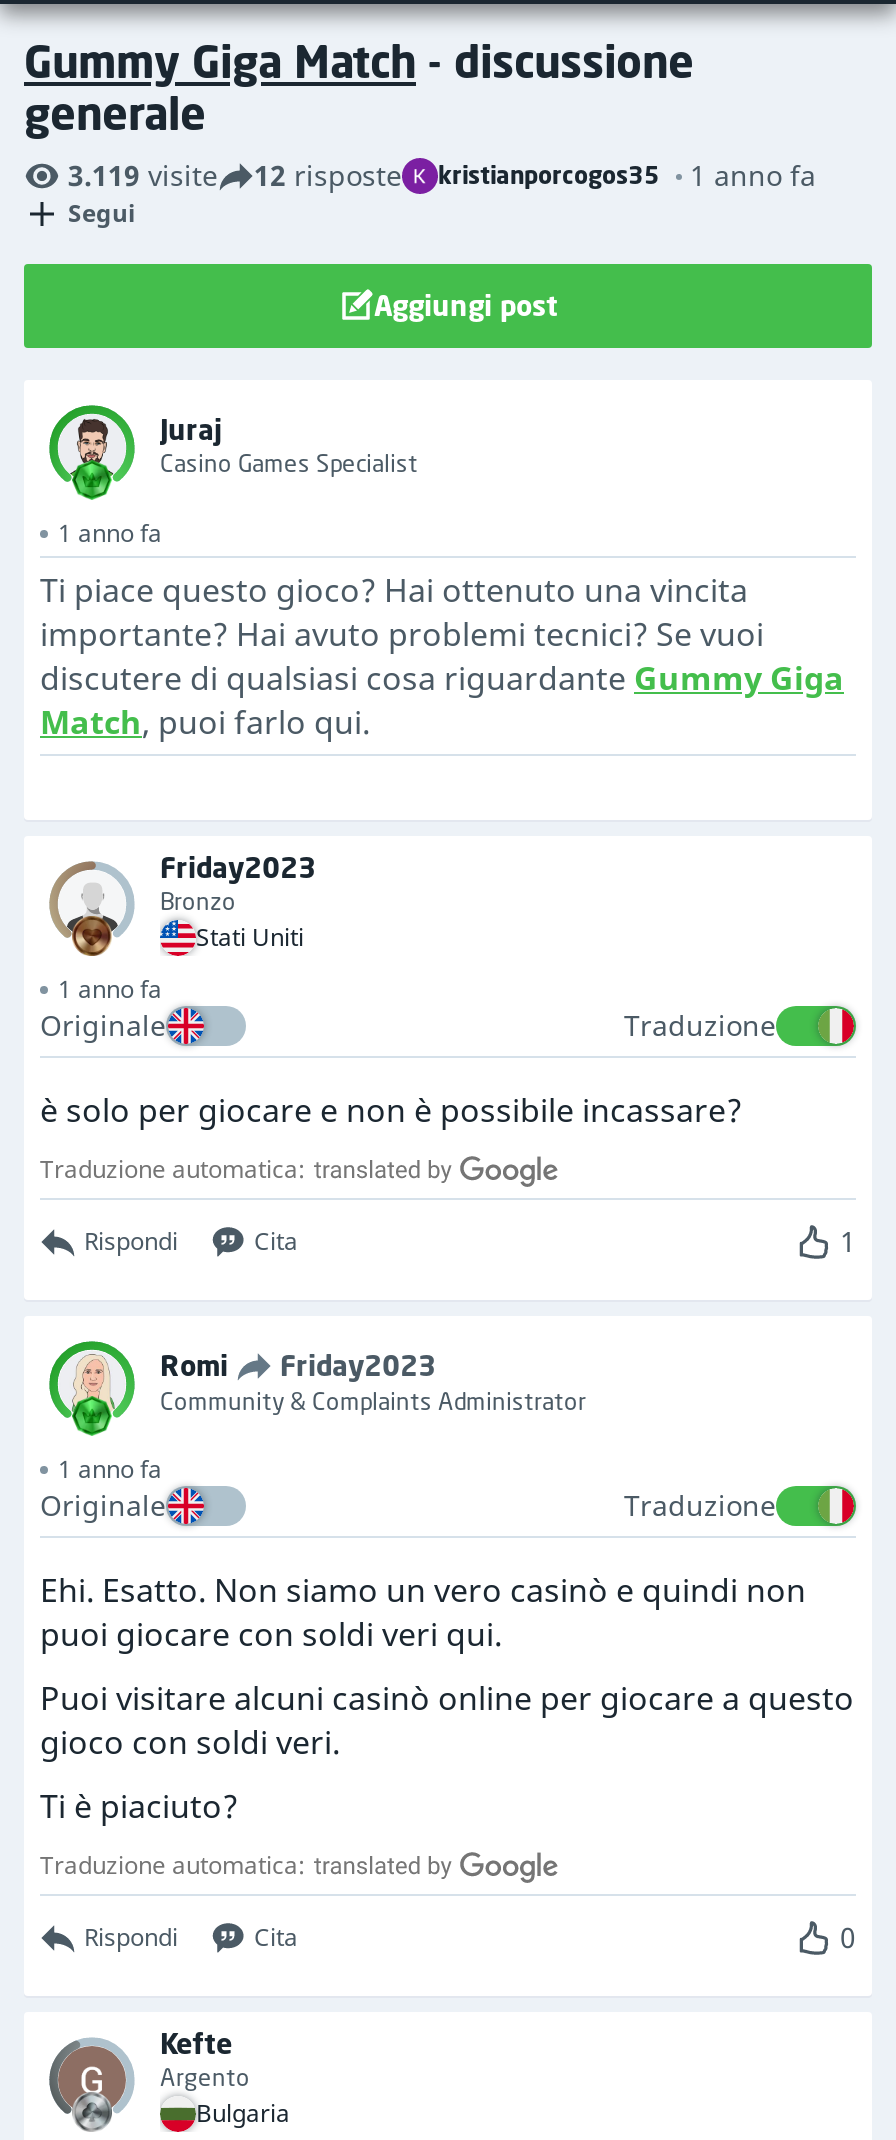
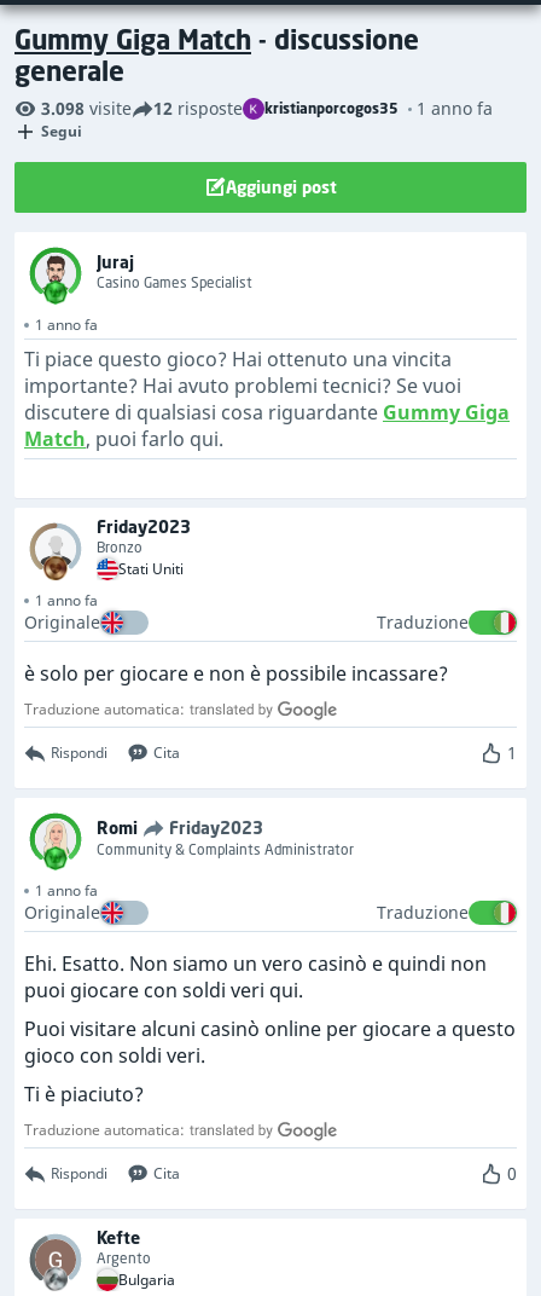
- 3.119 visite 12 risposte kristianporcogos35 1 anno fa
+ 3.098 visite 12 risposte kristianporcogos35 1 anno fa
